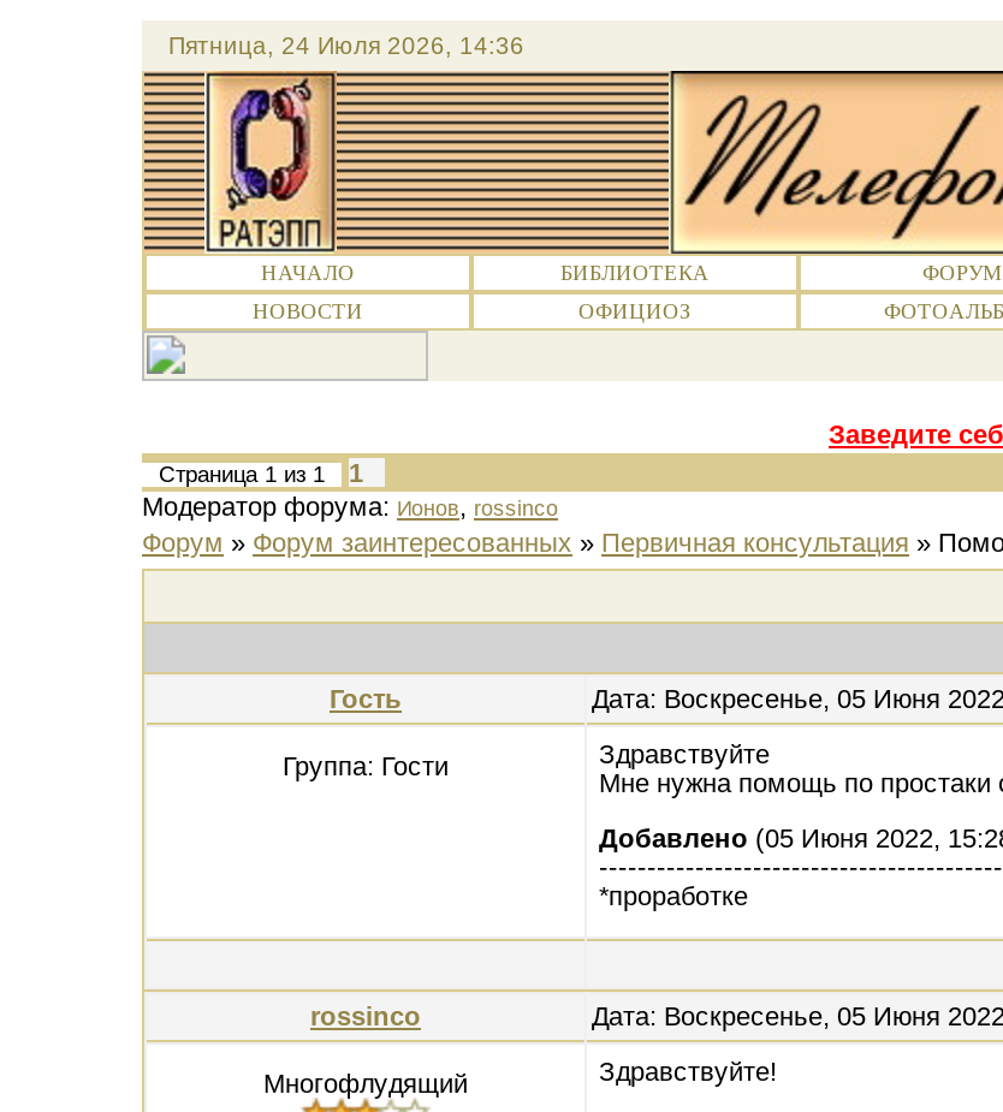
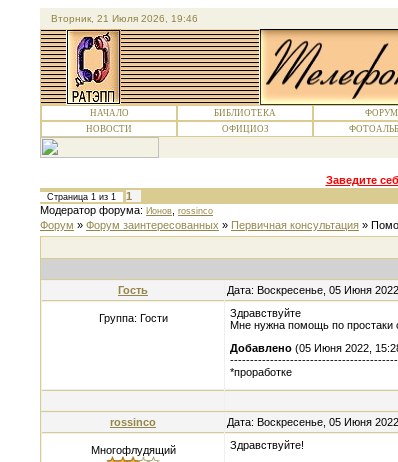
- Пятница, 24 Июля 2026, 14:36
+ Вторник, 21 Июля 2026, 19:46
